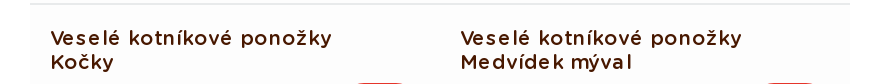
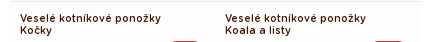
- Medvídek mýval
+ Koala a listy
